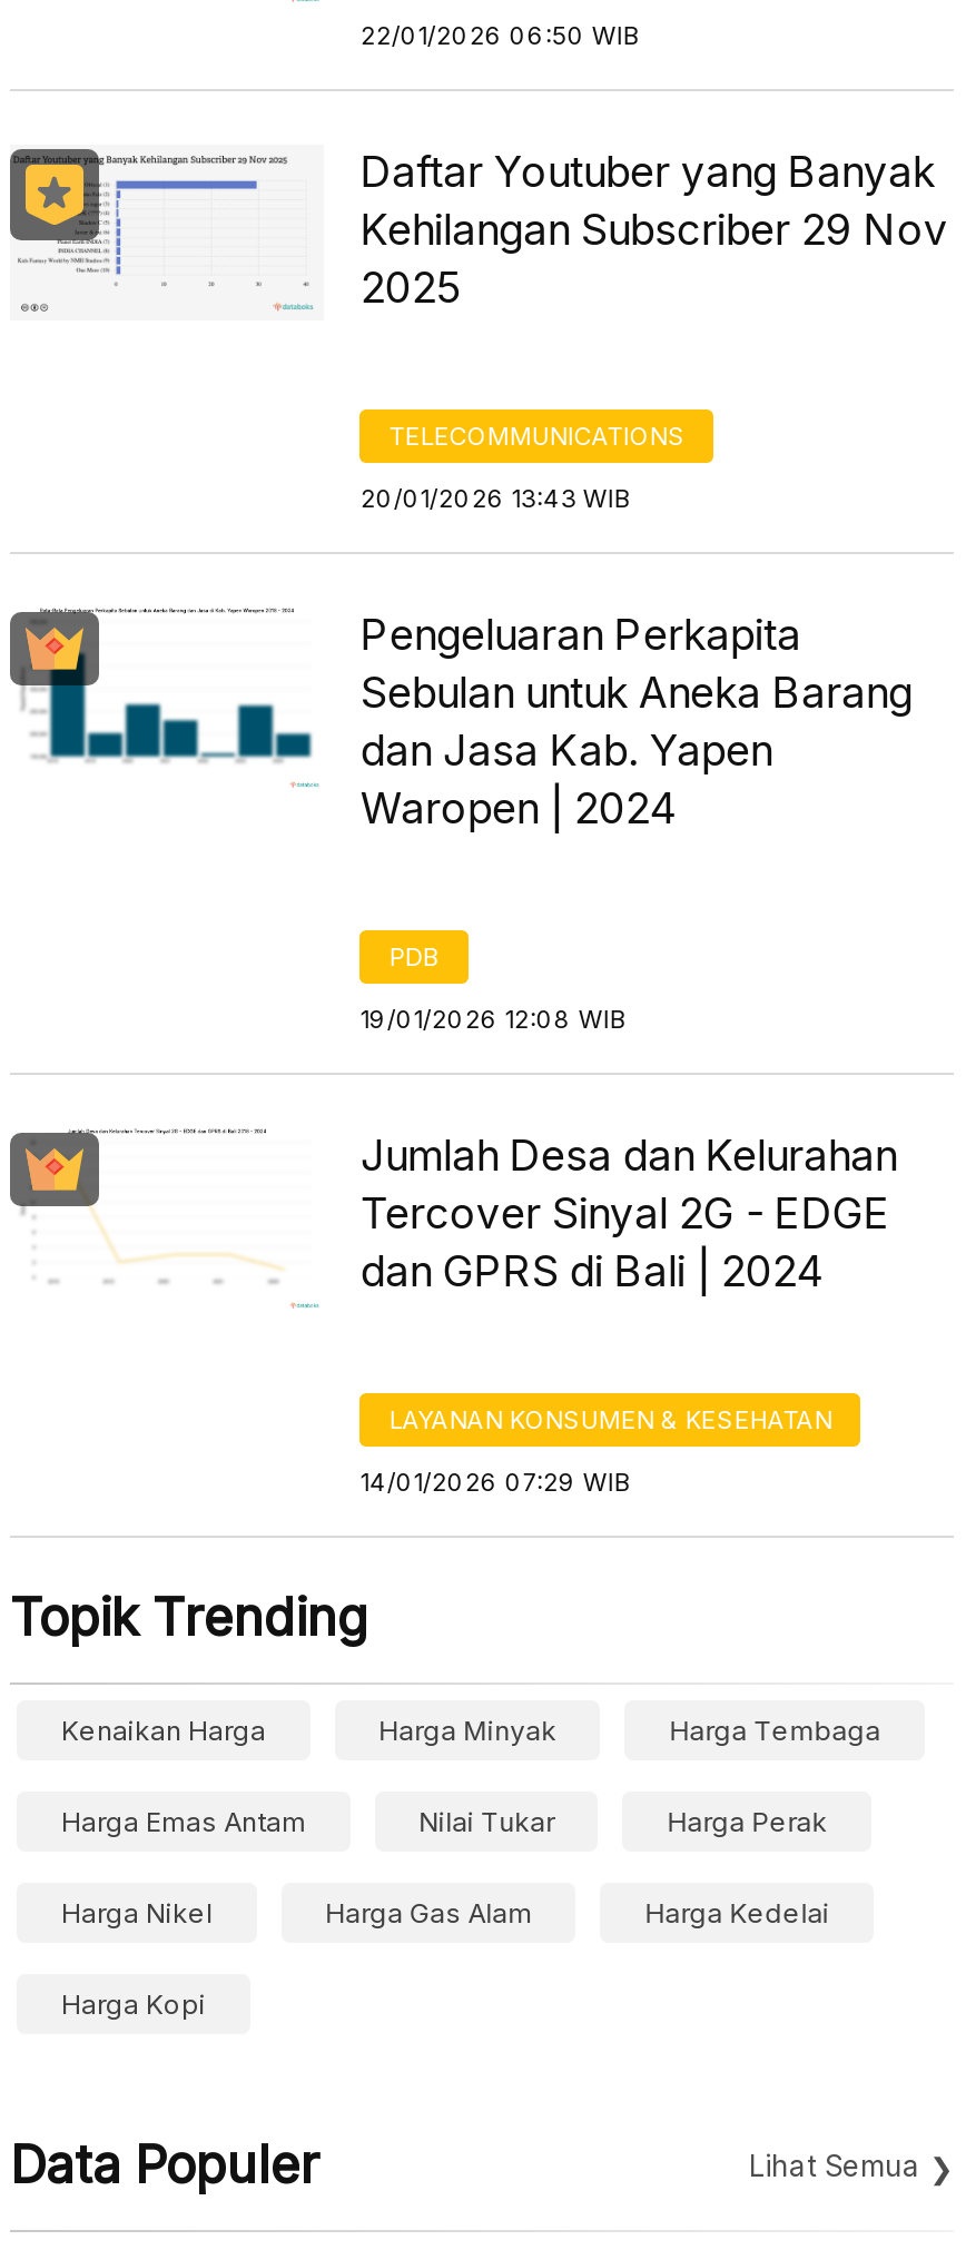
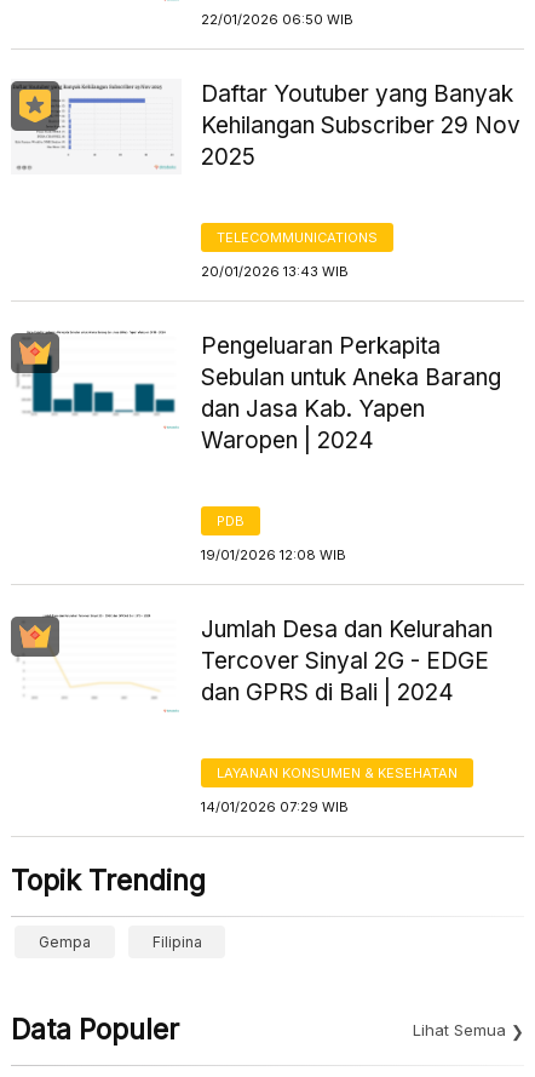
- Kenaikan Harga
- Harga Minyak
- Harga Tembaga
- Harga Emas Antam
- Nilai Tukar
- Harga Perak
- Harga Nikel
- Harga Gas Alam
- Harga Kedelai
- Harga Kopi
+ Gempa
+ Filipina
